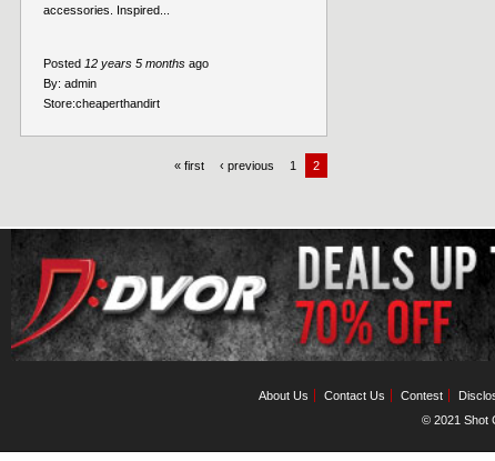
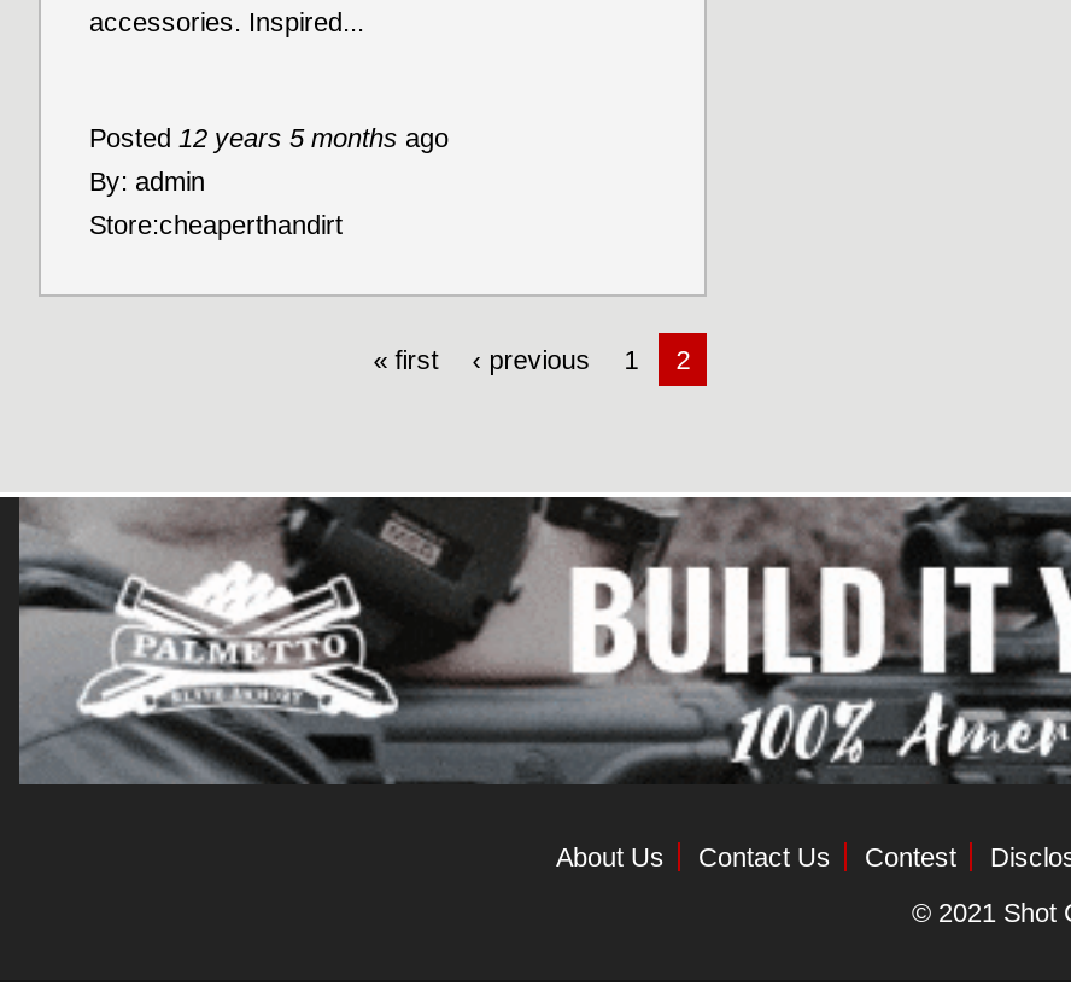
- [image]
+ [image]
